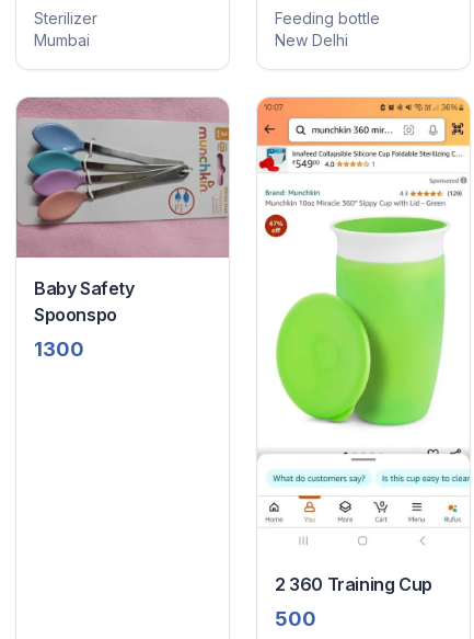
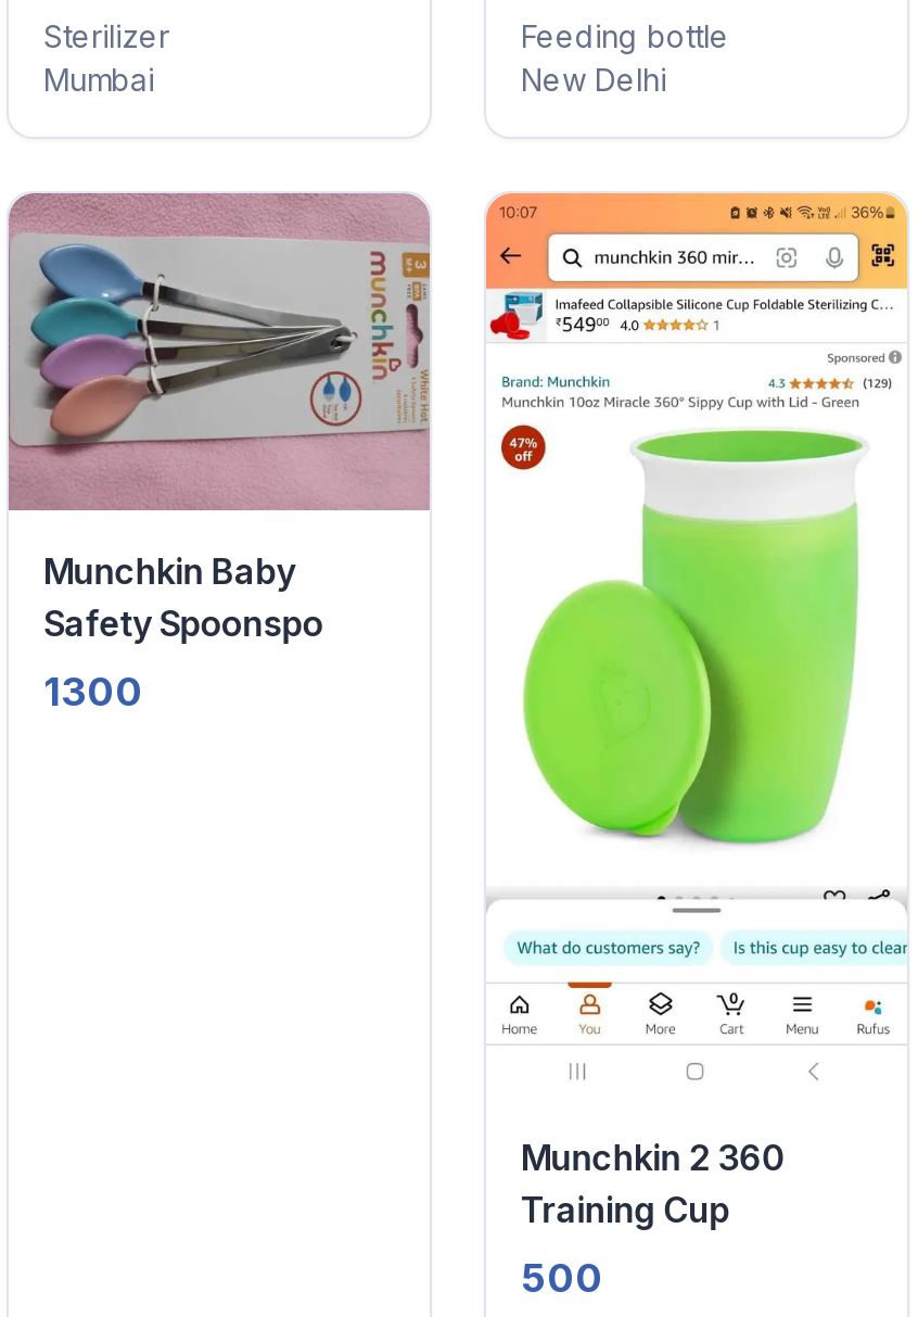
- Baby Safety
- Spoonspo
+ Munchkin Baby
+ Safety Spoonspo

- 2 360 Training Cup
+ Munchkin 2 360
+ Training Cup
